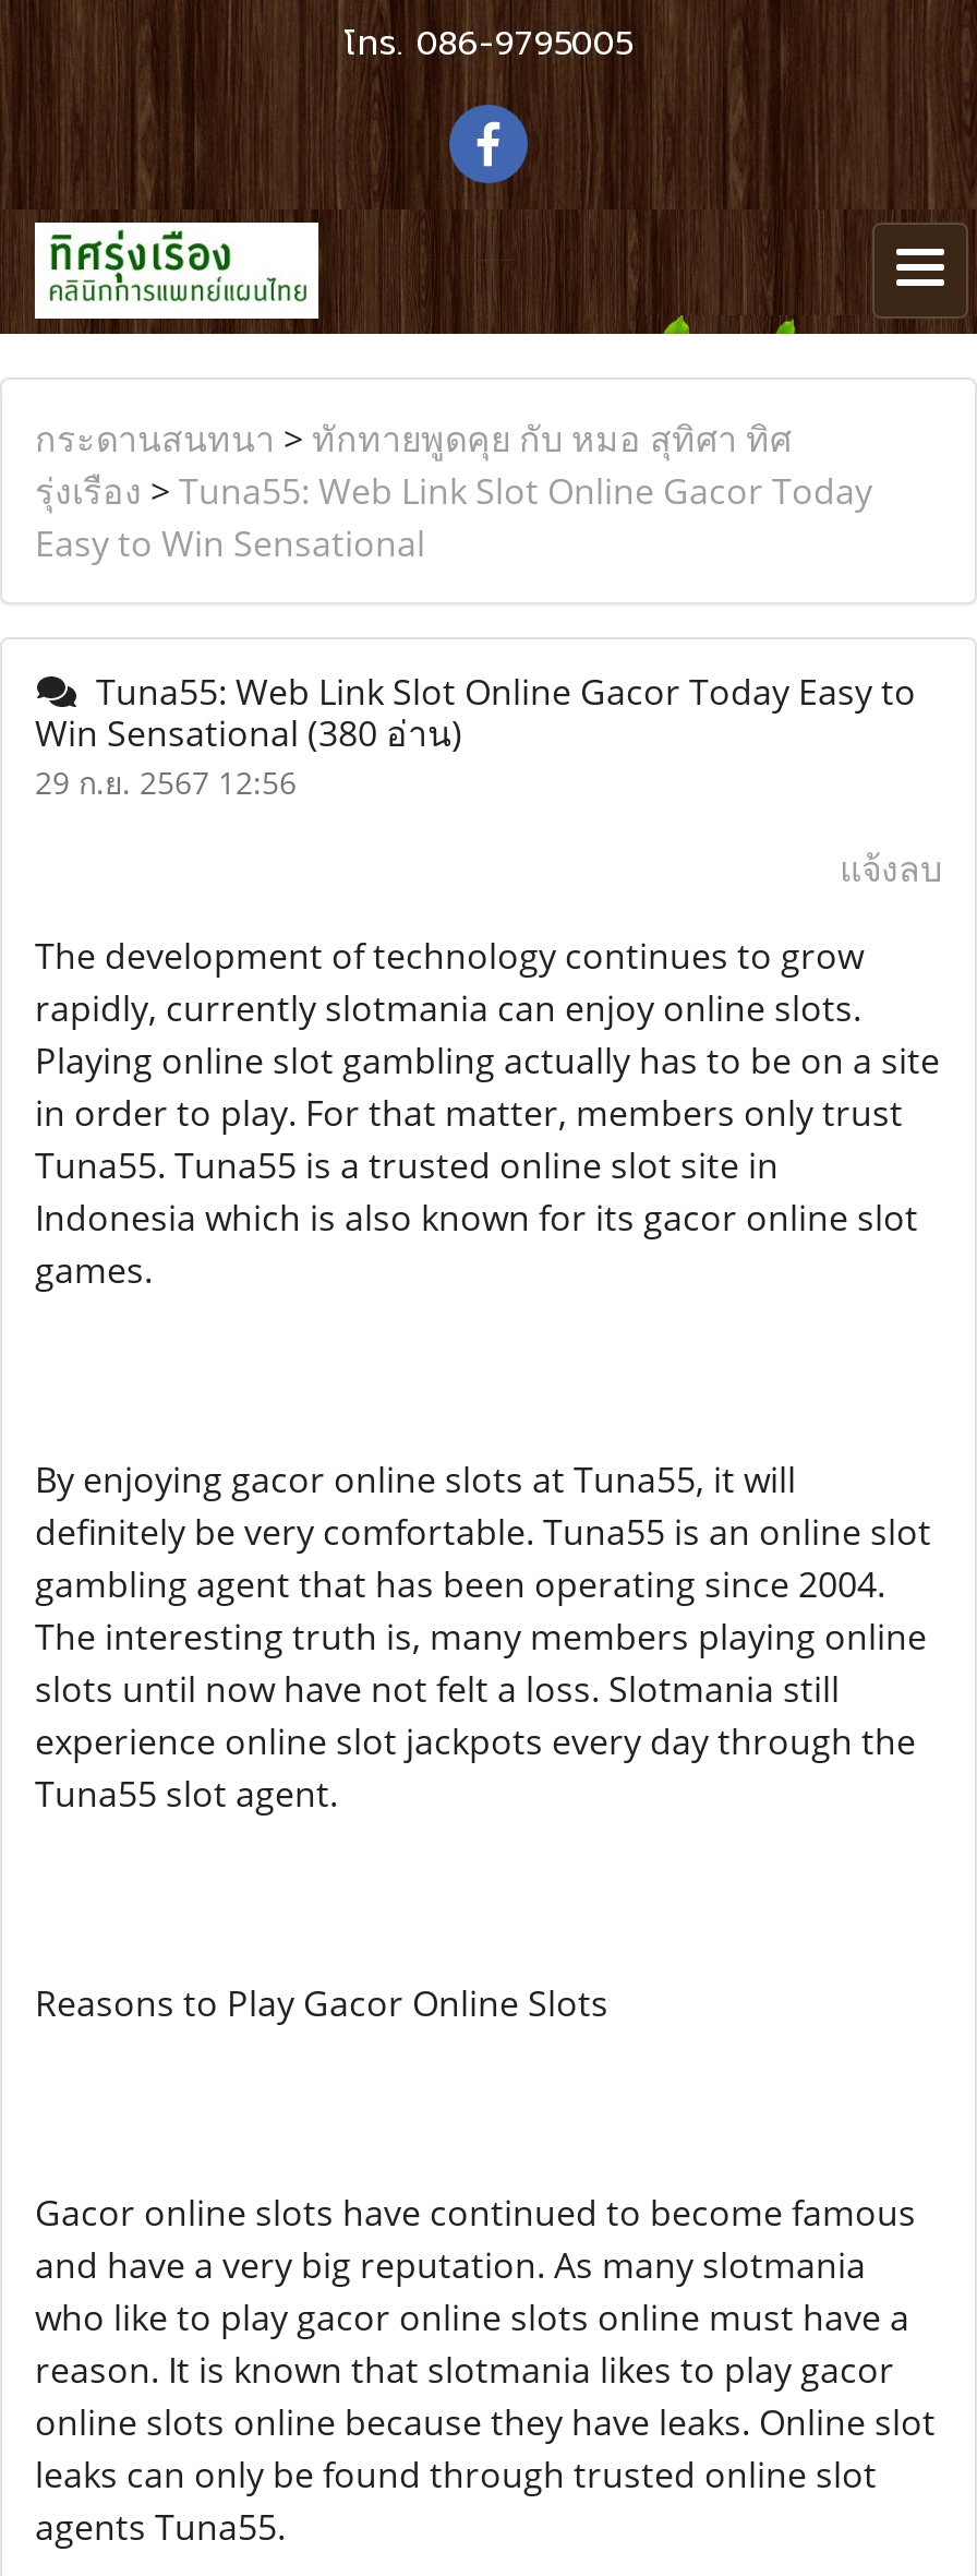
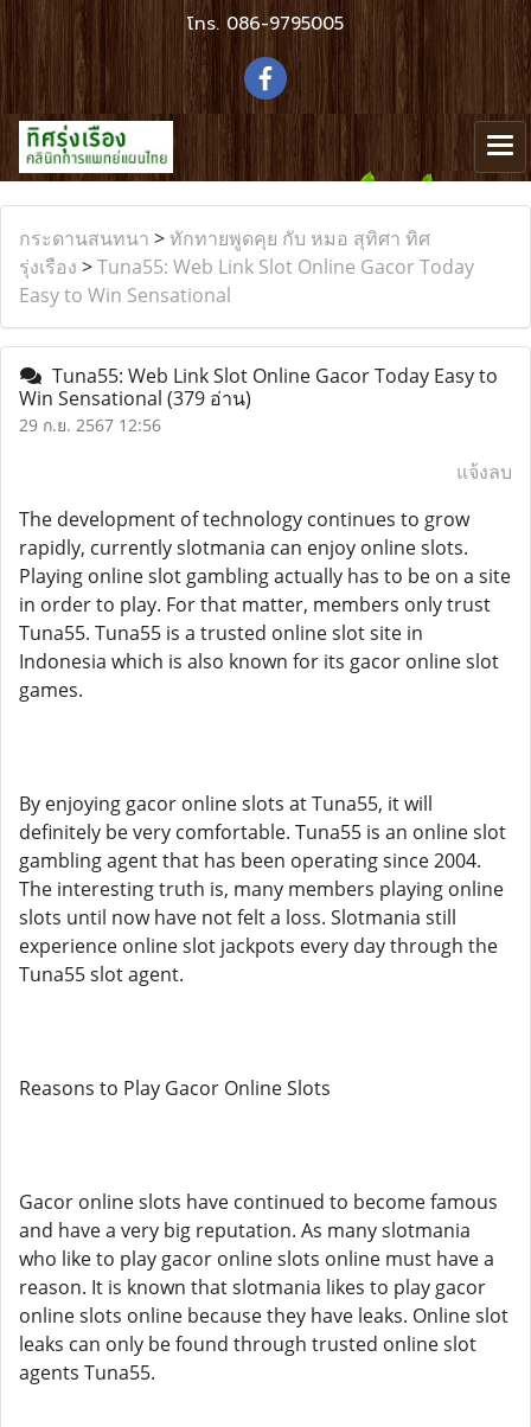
- Win Sensational (380 อ่าน)
+ Win Sensational (379 อ่าน)
